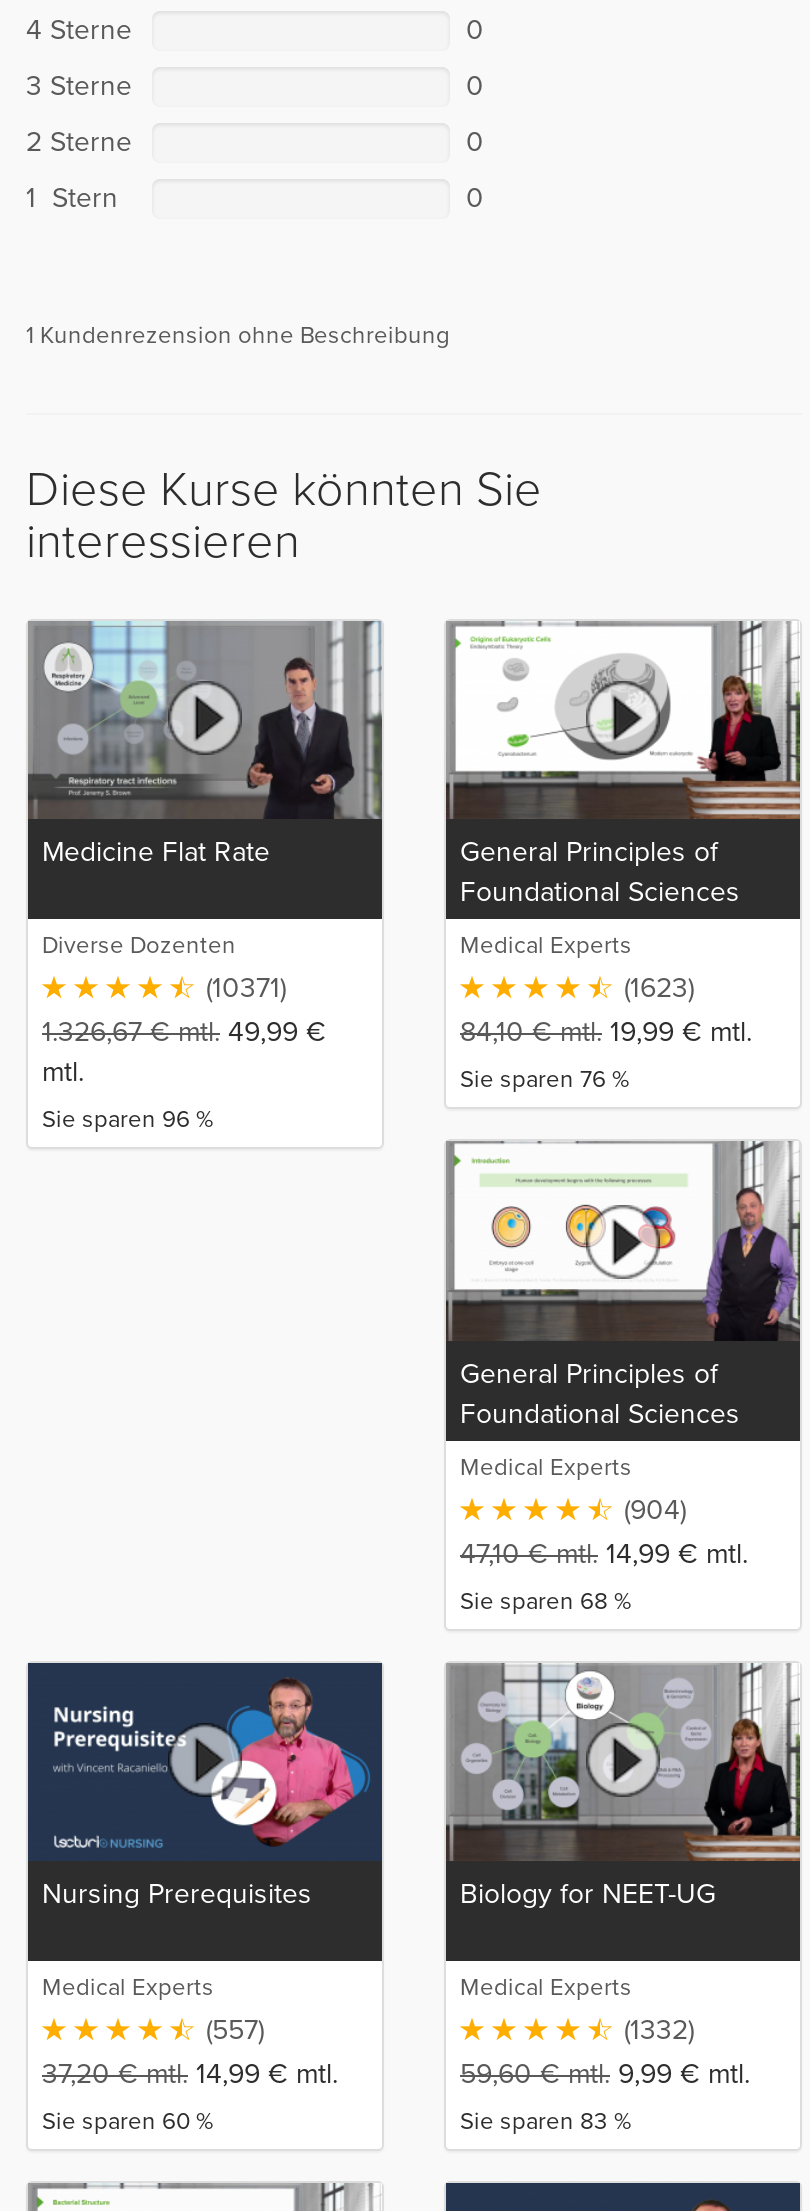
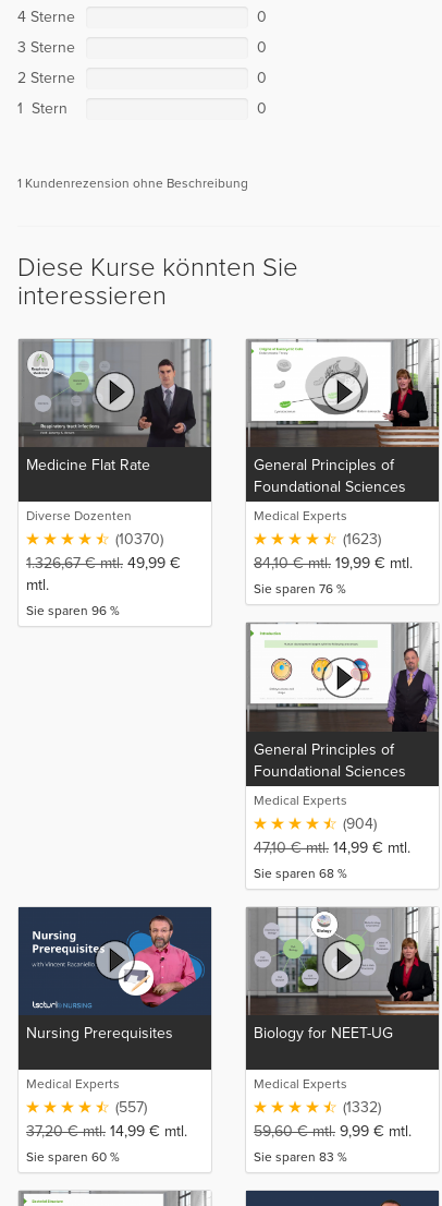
- (10371)
+ (10370)
